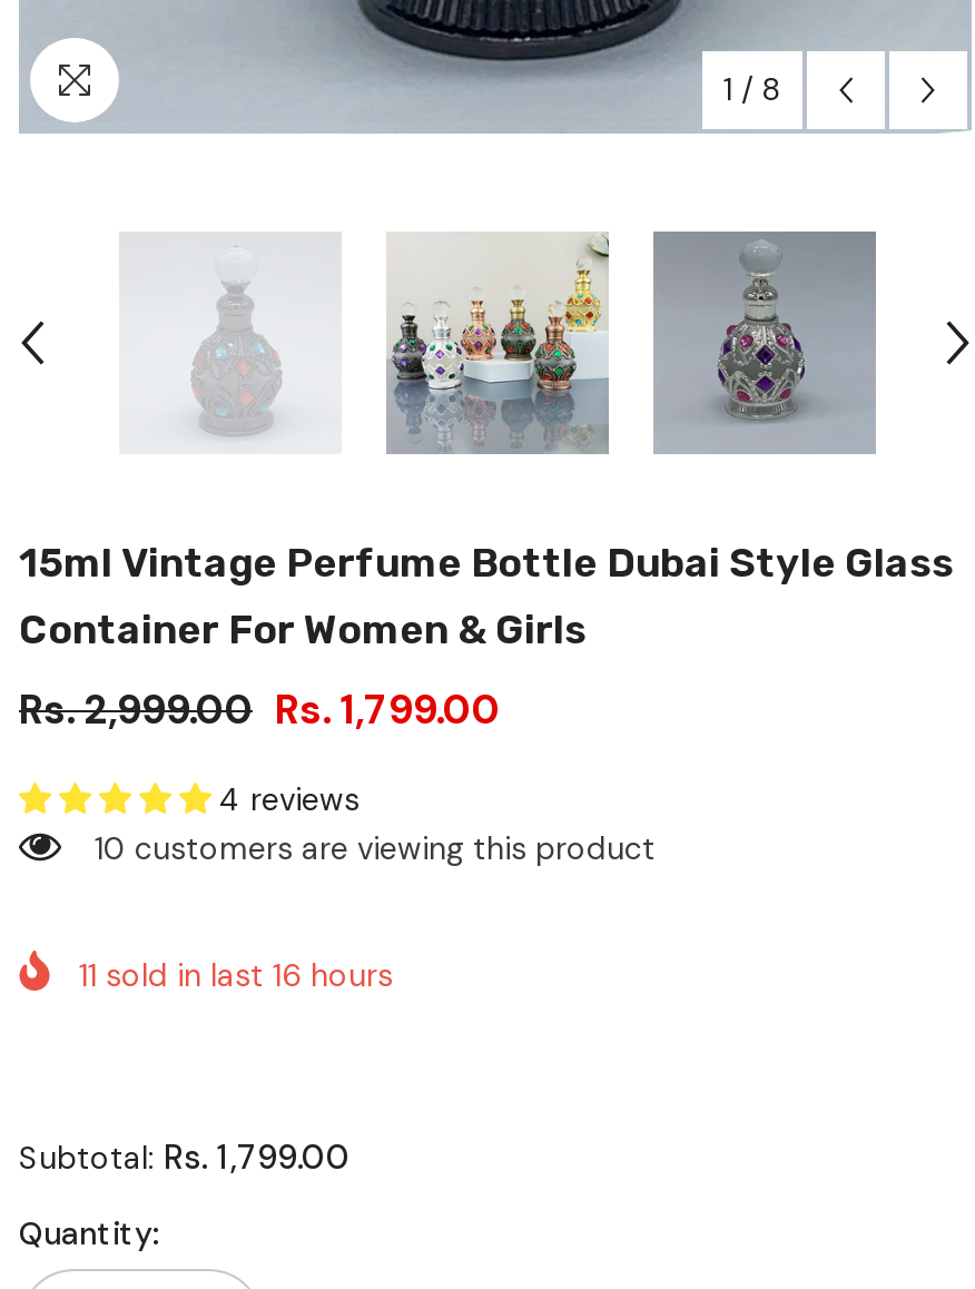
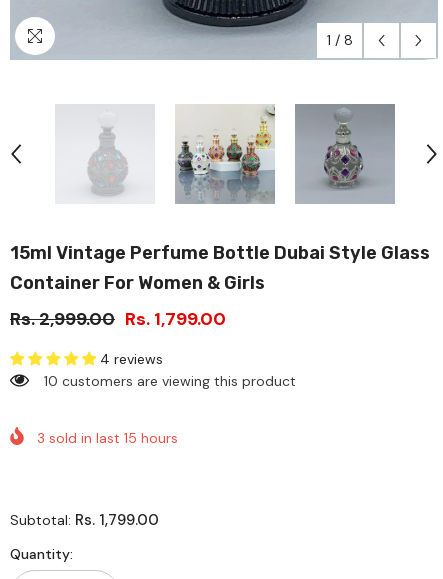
- 11 sold in last 16 hours
+ 3 sold in last 15 hours
